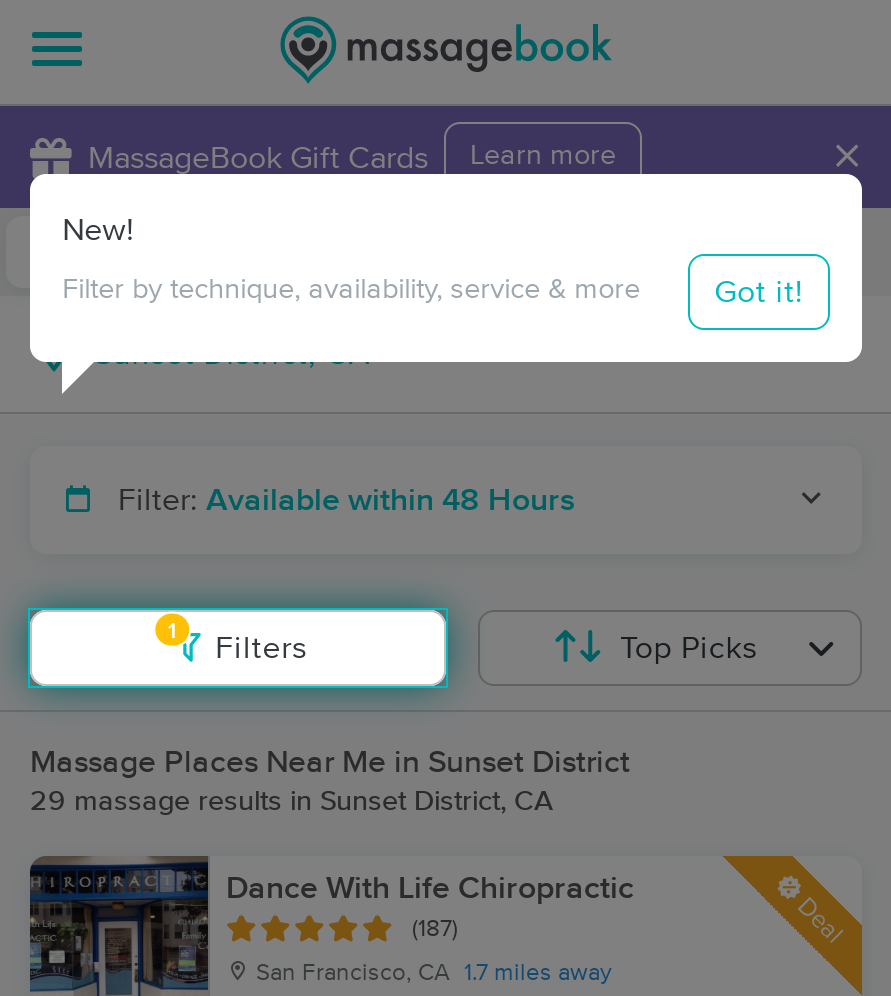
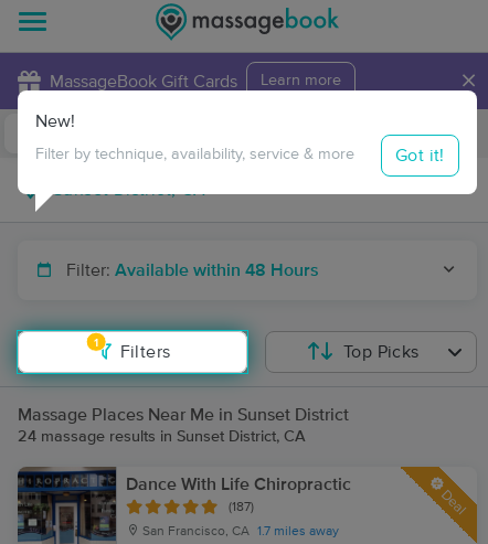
- 29 massage results in Sunset District, CA
+ 24 massage results in Sunset District, CA
